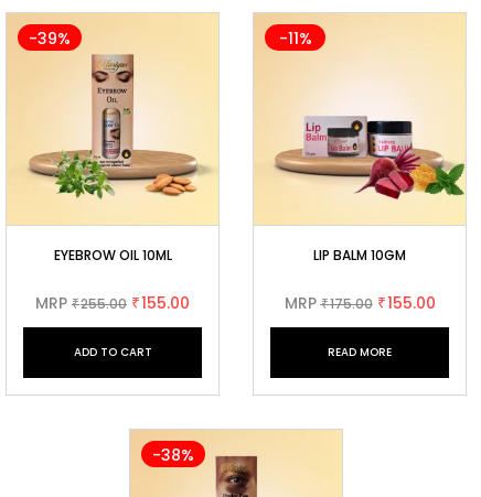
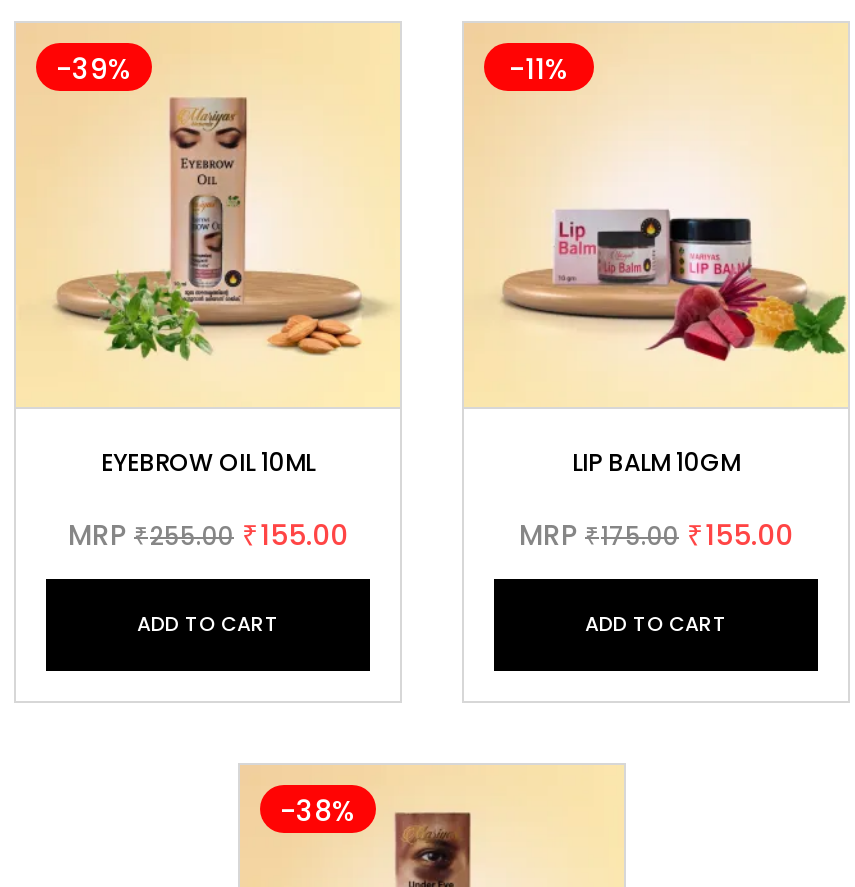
- READ MORE
+ ADD TO CART
